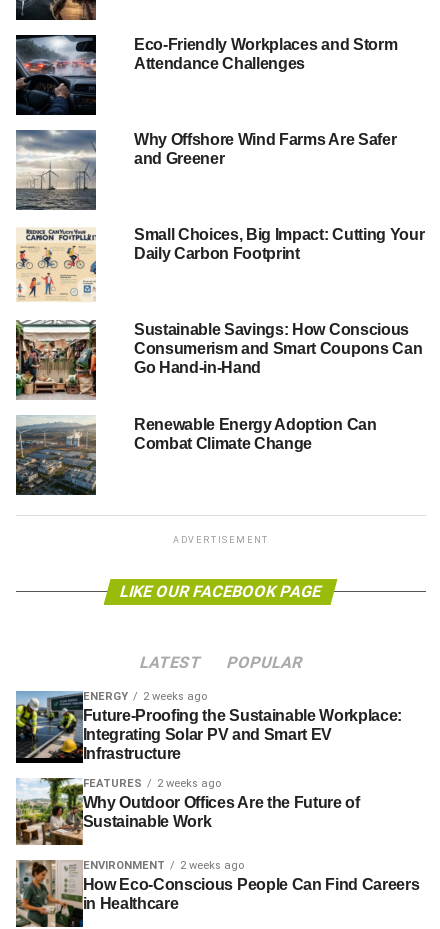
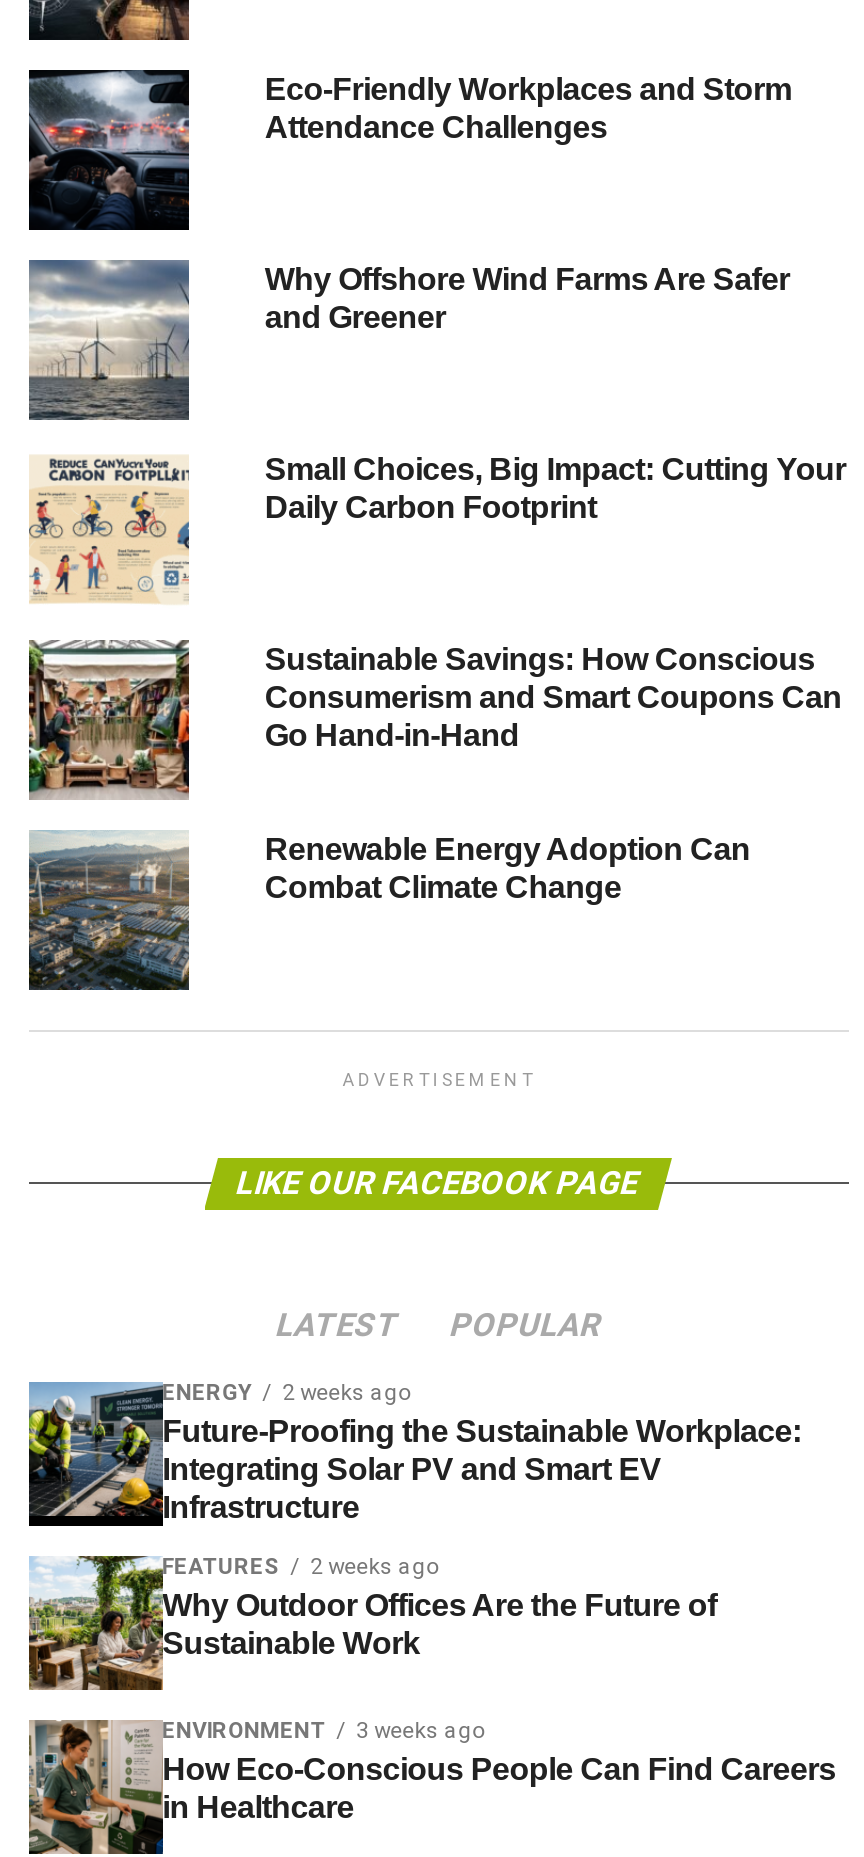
- ENVIRONMENT 2 weeks ago
+ ENVIRONMENT 3 weeks ago
